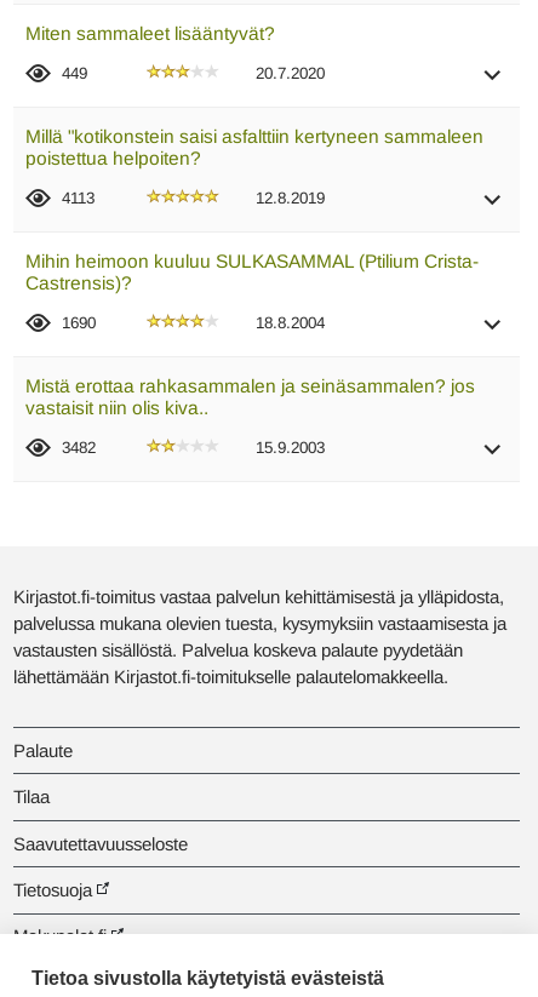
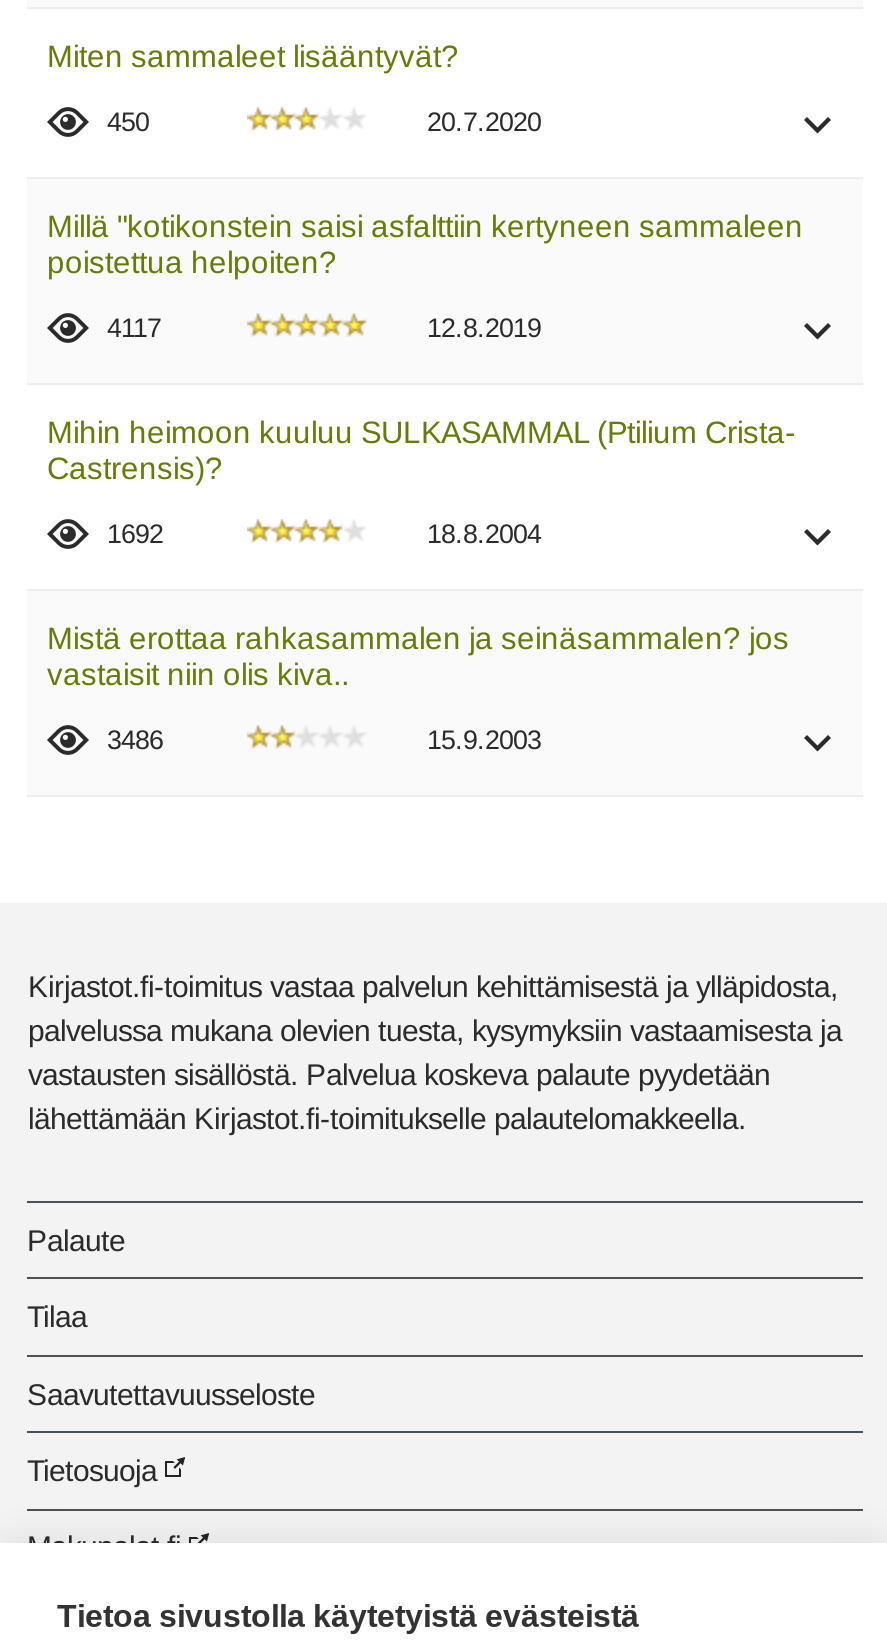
- 449
+ 450

- 4113
+ 4117

- 1690
+ 1692

- 3482
+ 3486
